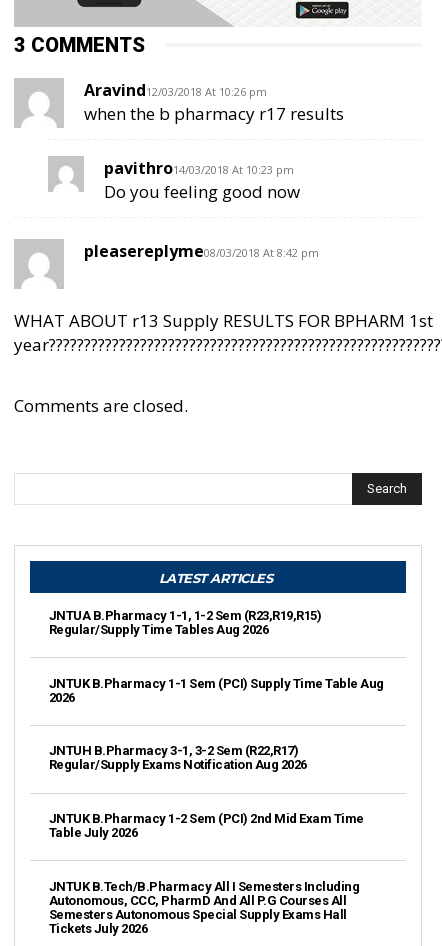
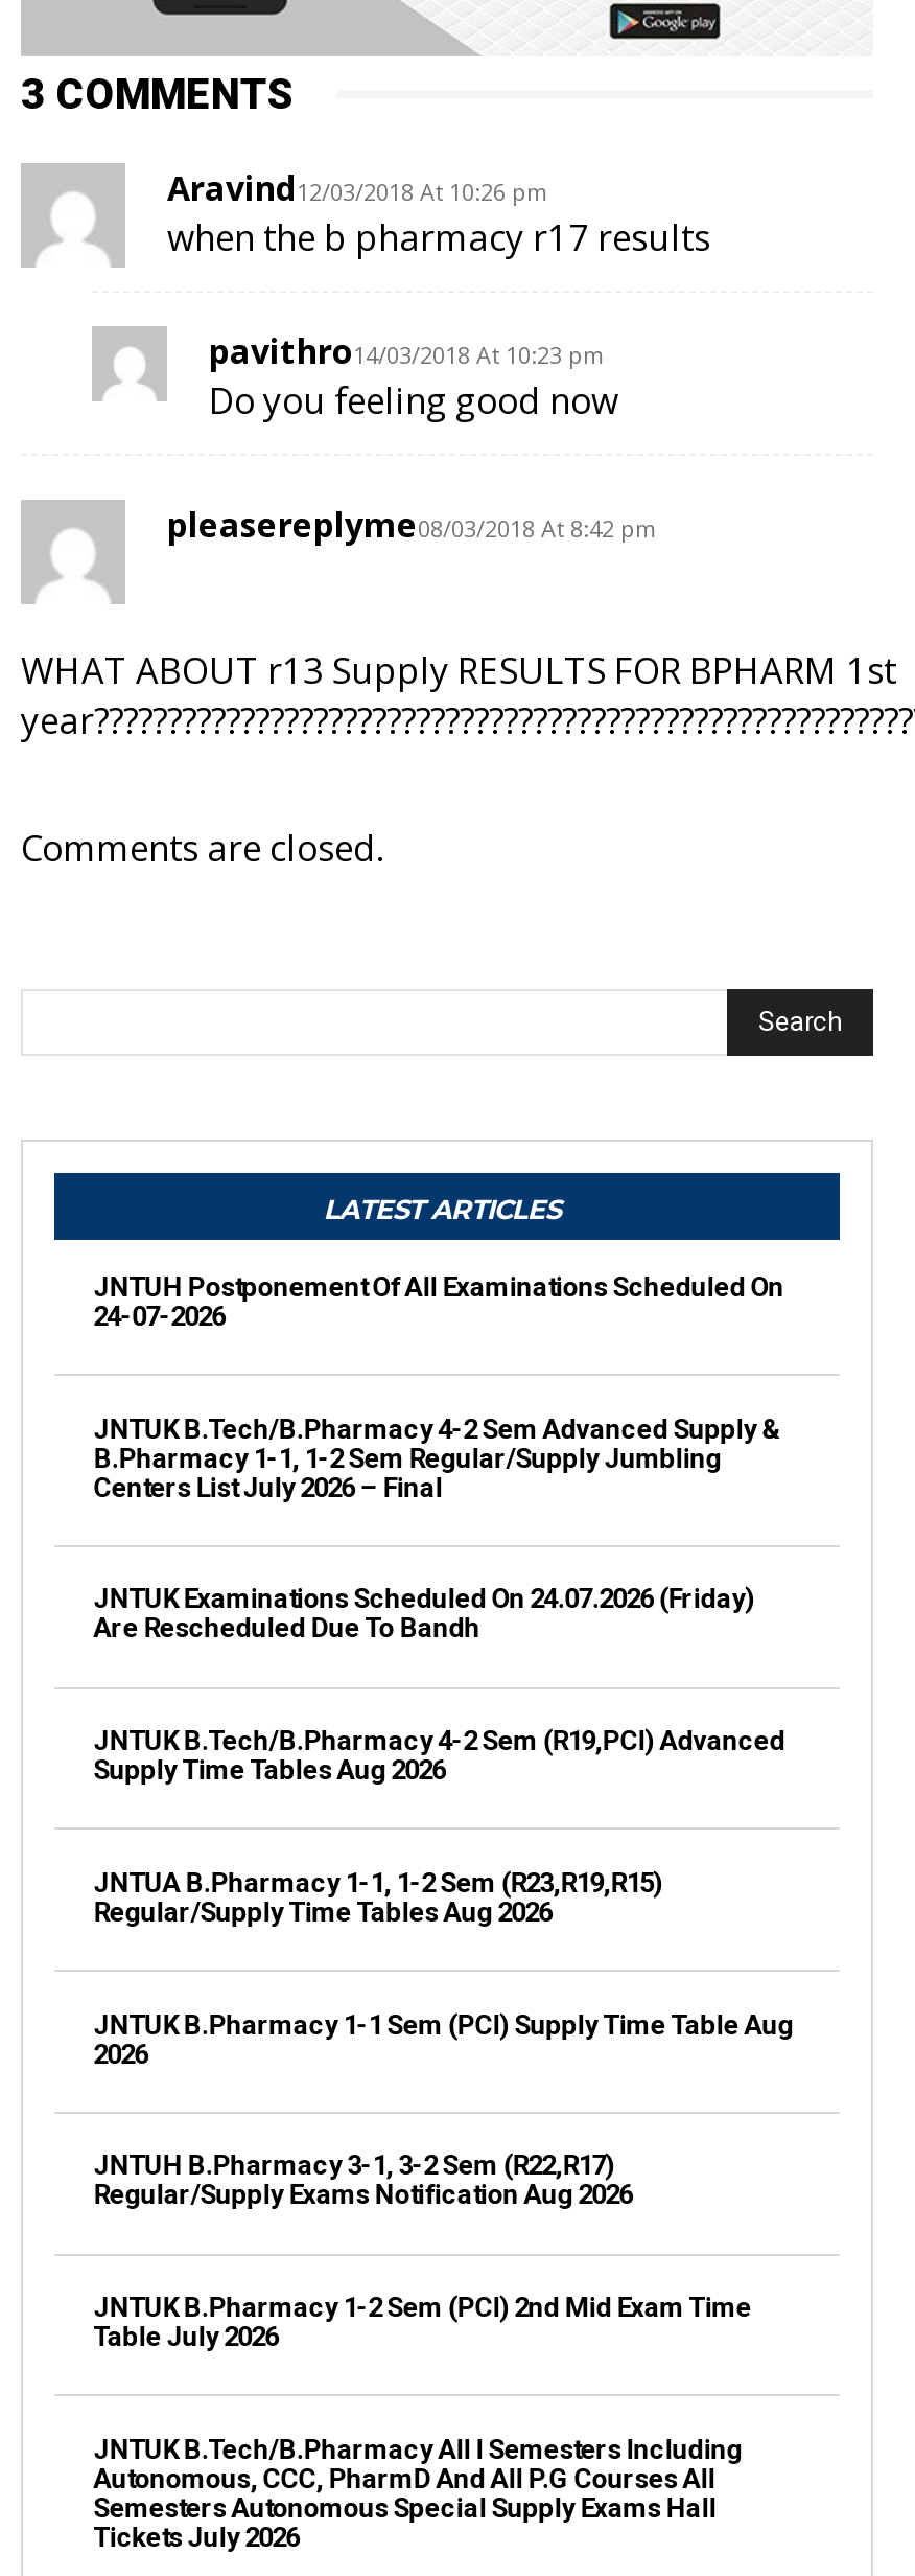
+ JNTUH Postponement Of All Examinations Scheduled On
+ 24-07-2026

+ JNTUK B.Tech/B.Pharmacy 4-2 Sem Advanced Supply &
+ B.Pharmacy 1-1, 1-2 Sem Regular/Supply Jumbling
+ Centers List July 2026 – Final

+ JNTUK Examinations Scheduled On 24.07.2026 (Friday)
+ Are Rescheduled Due To Bandh

+ JNTUK B.Tech/B.Pharmacy 4-2 Sem (R19,PCI) Advanced
+ Supply Time Tables Aug 2026
